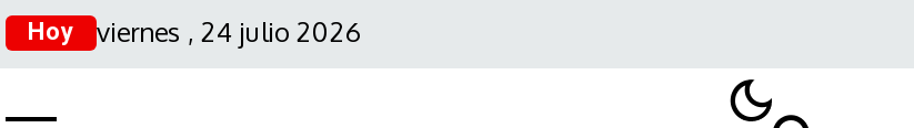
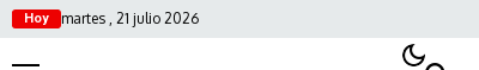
- viernes , 24 julio 2026
+ martes , 21 julio 2026
